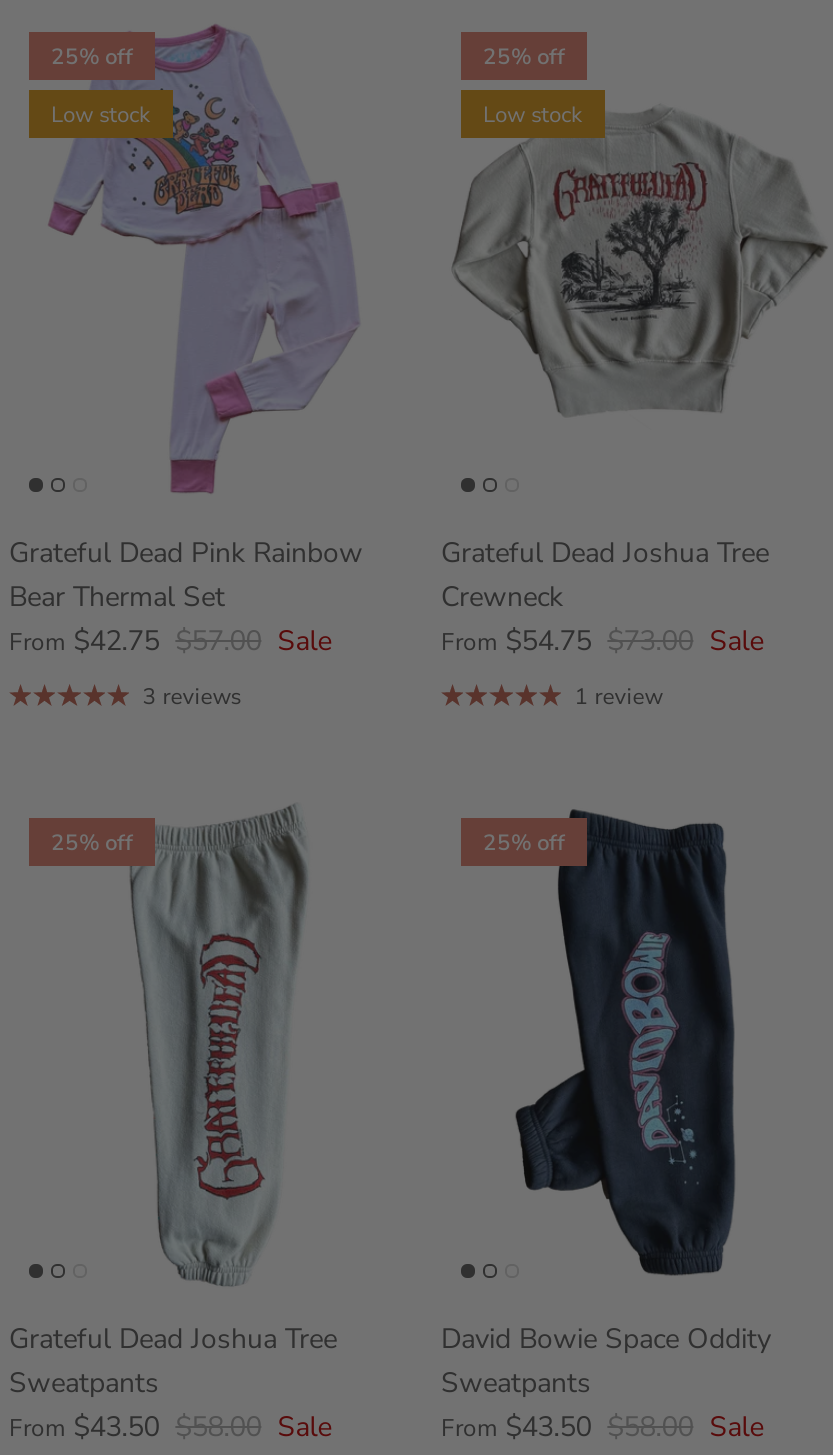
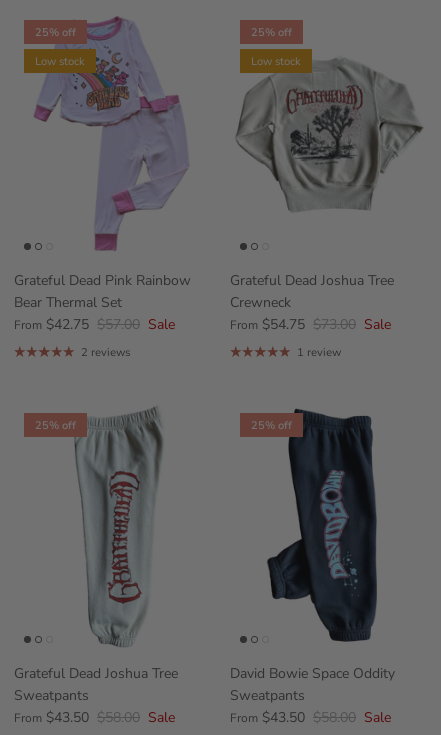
- 3 reviews
+ 2 reviews
